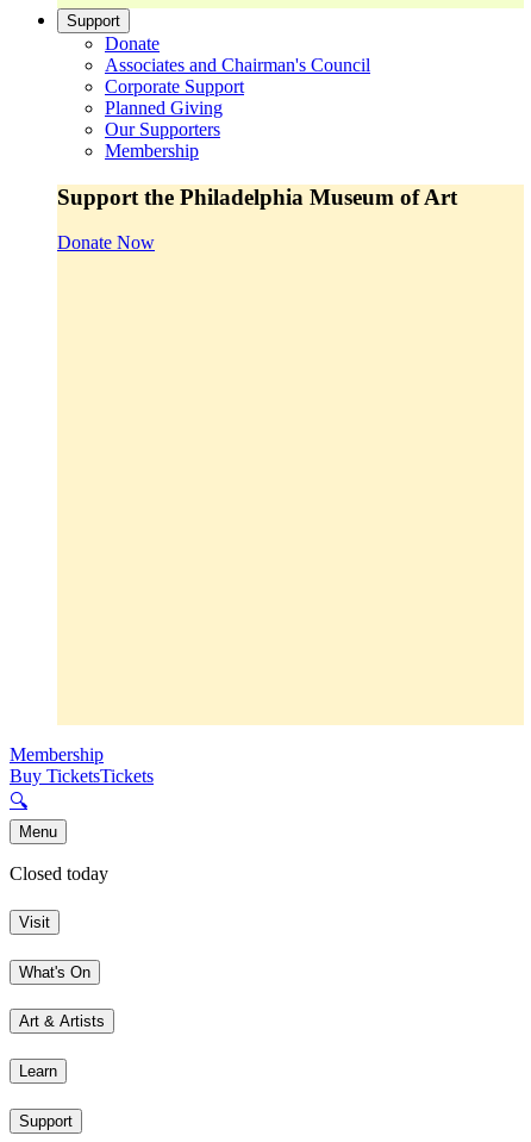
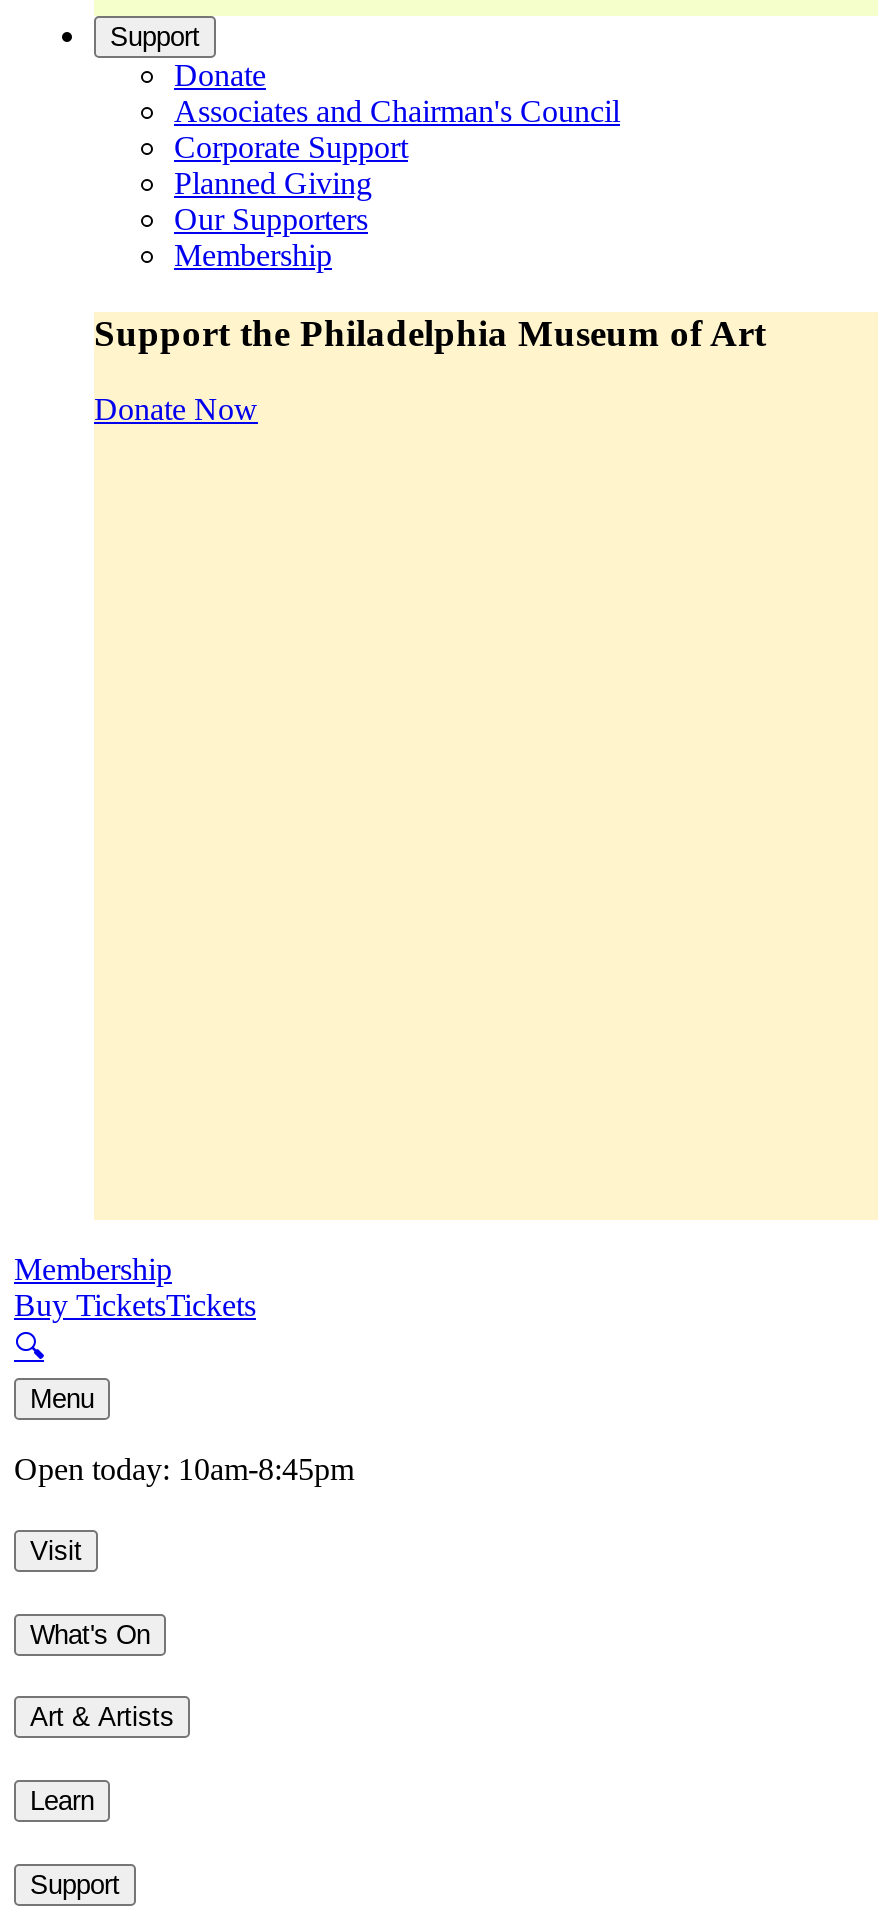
- Closed today
+ Open today: 10am-8:45pm
